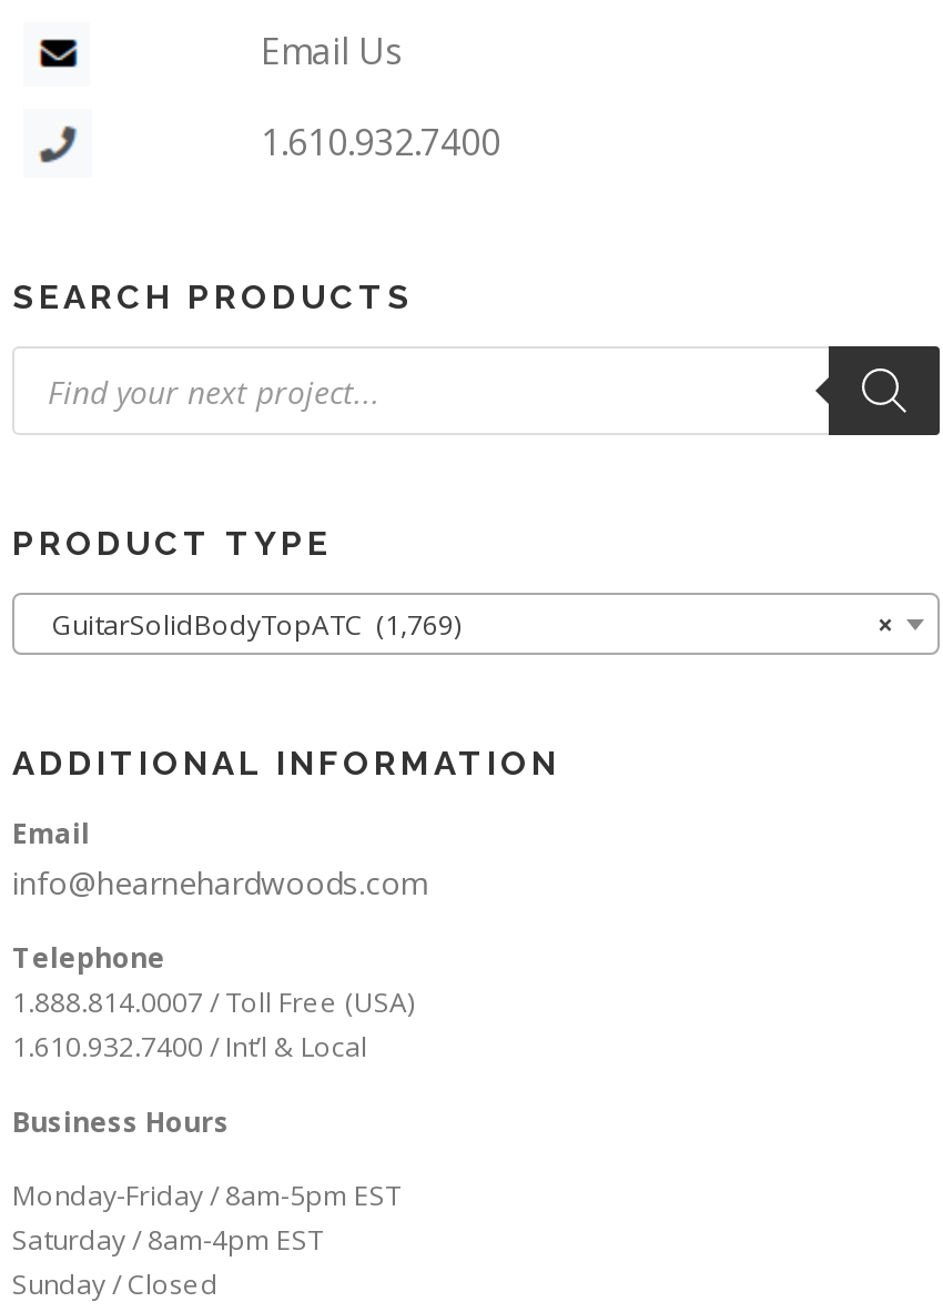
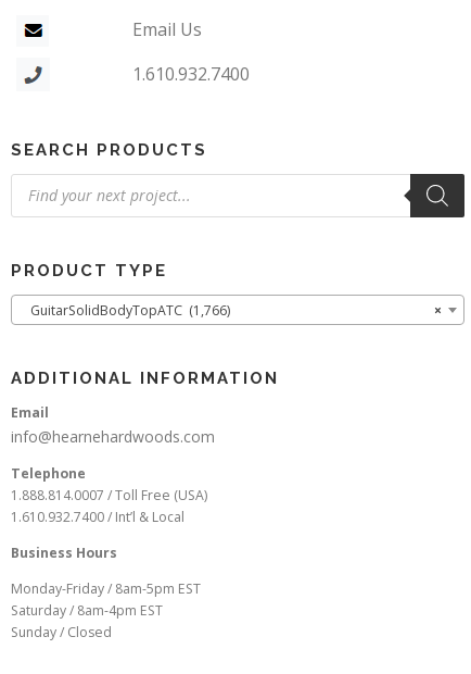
- GuitarSolidBodyTopATC (1,769)
+ GuitarSolidBodyTopATC (1,766)
